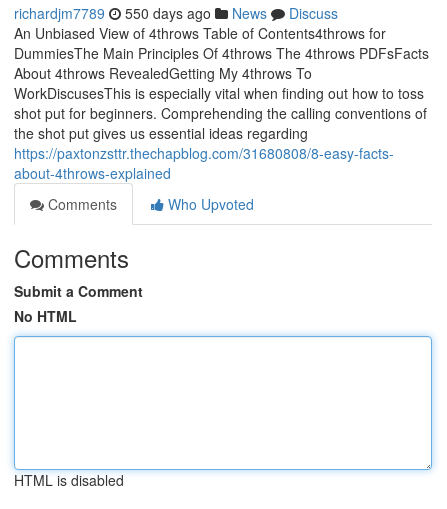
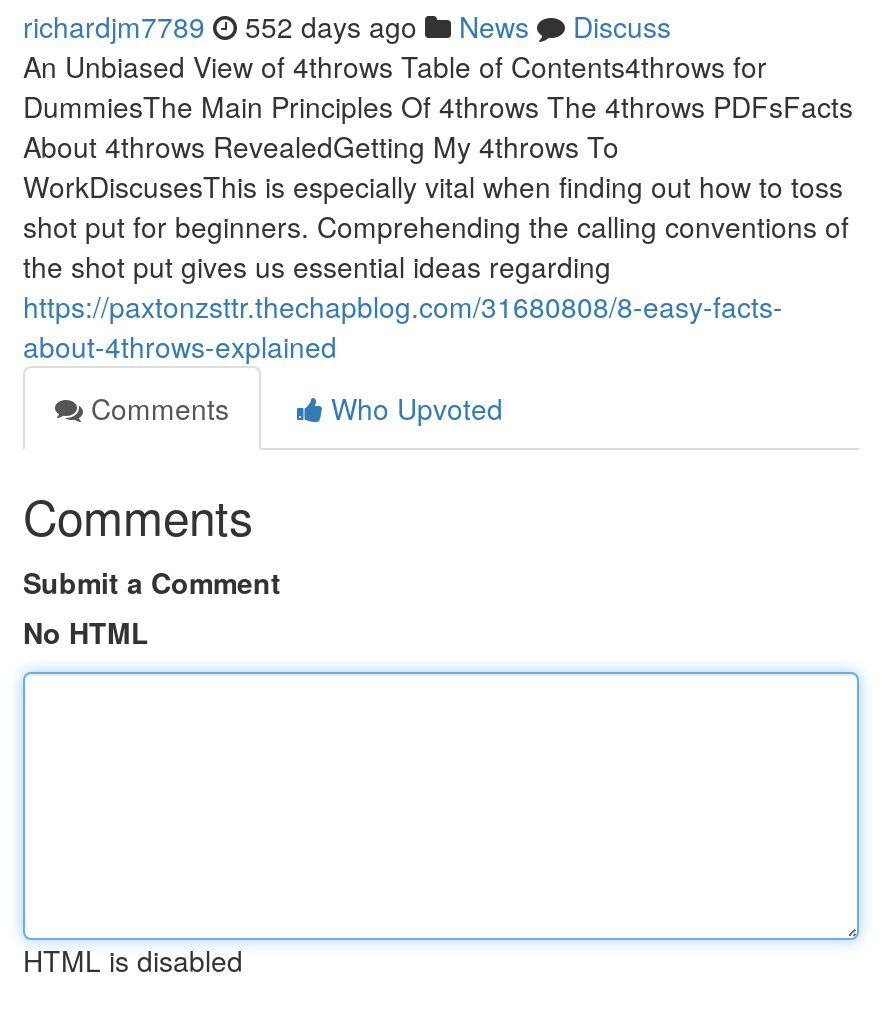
- richardjm7789 550 days ago News Discuss
+ richardjm7789 552 days ago News Discuss
